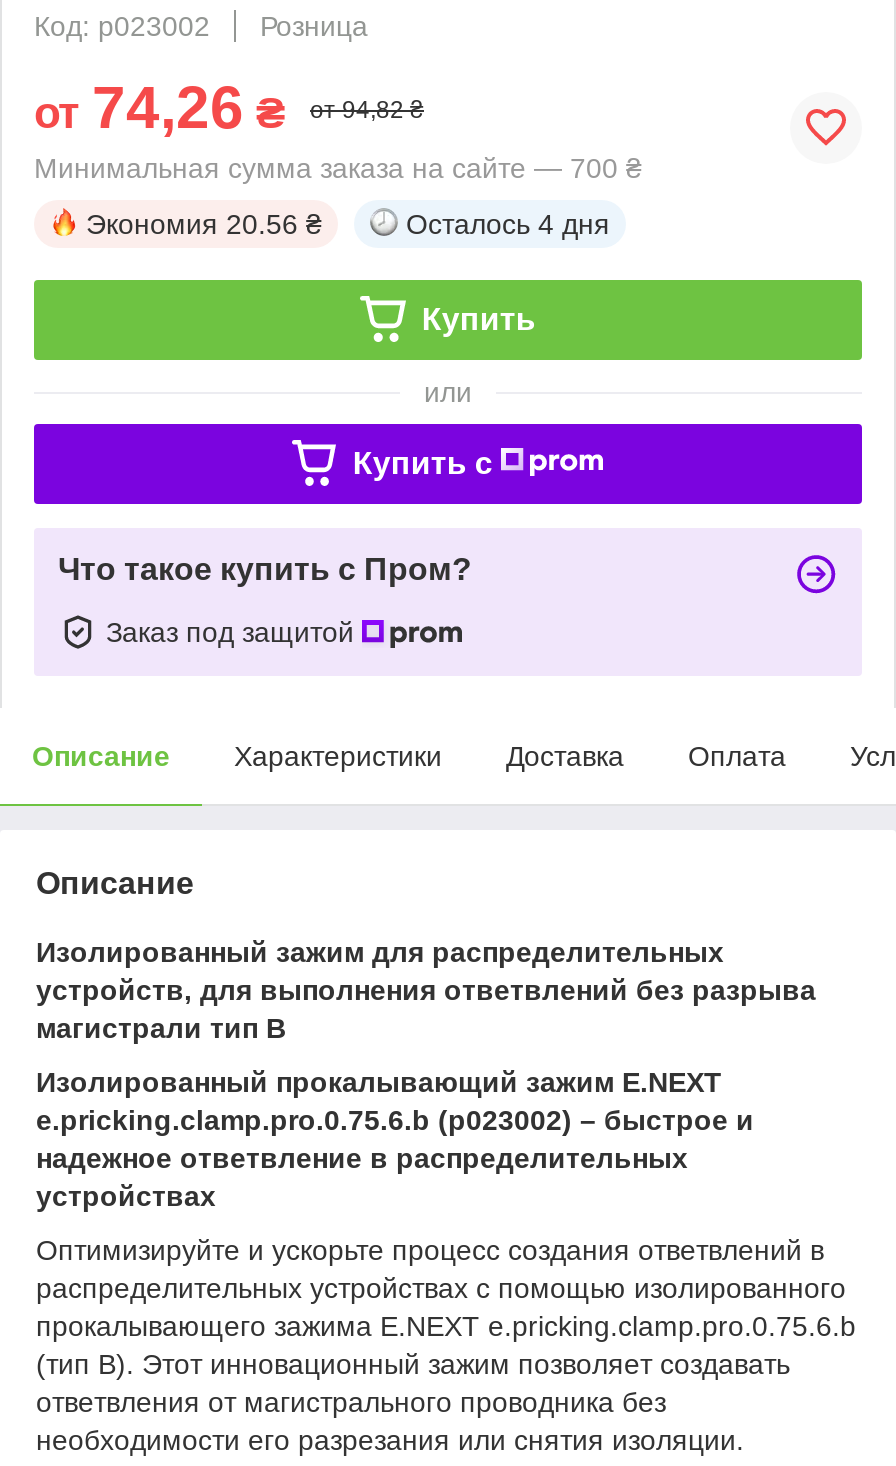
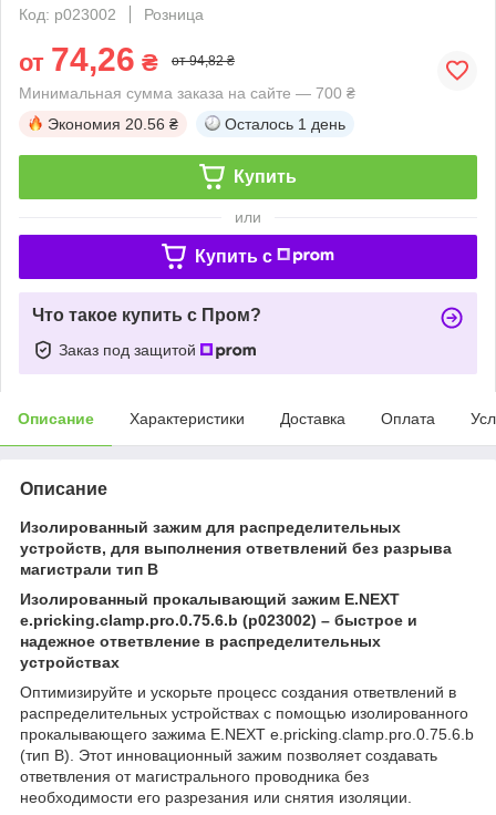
- Осталось 4 дня
+ Осталось 1 день
